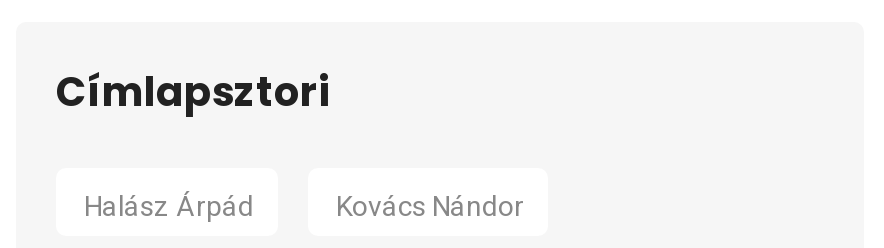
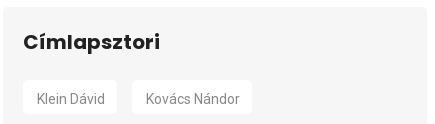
- Halász Árpád
+ Klein Dávid
